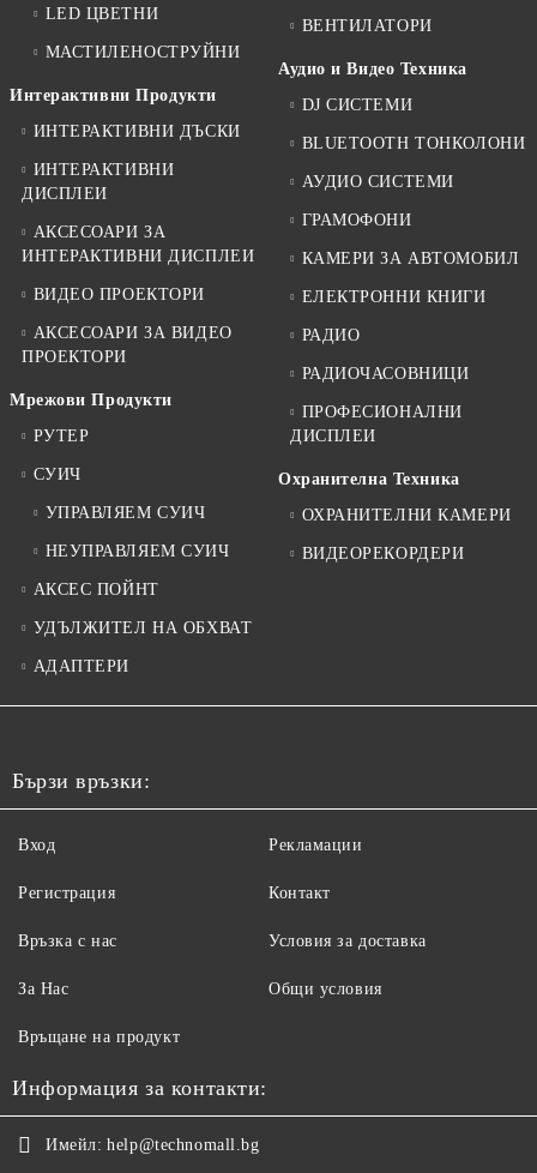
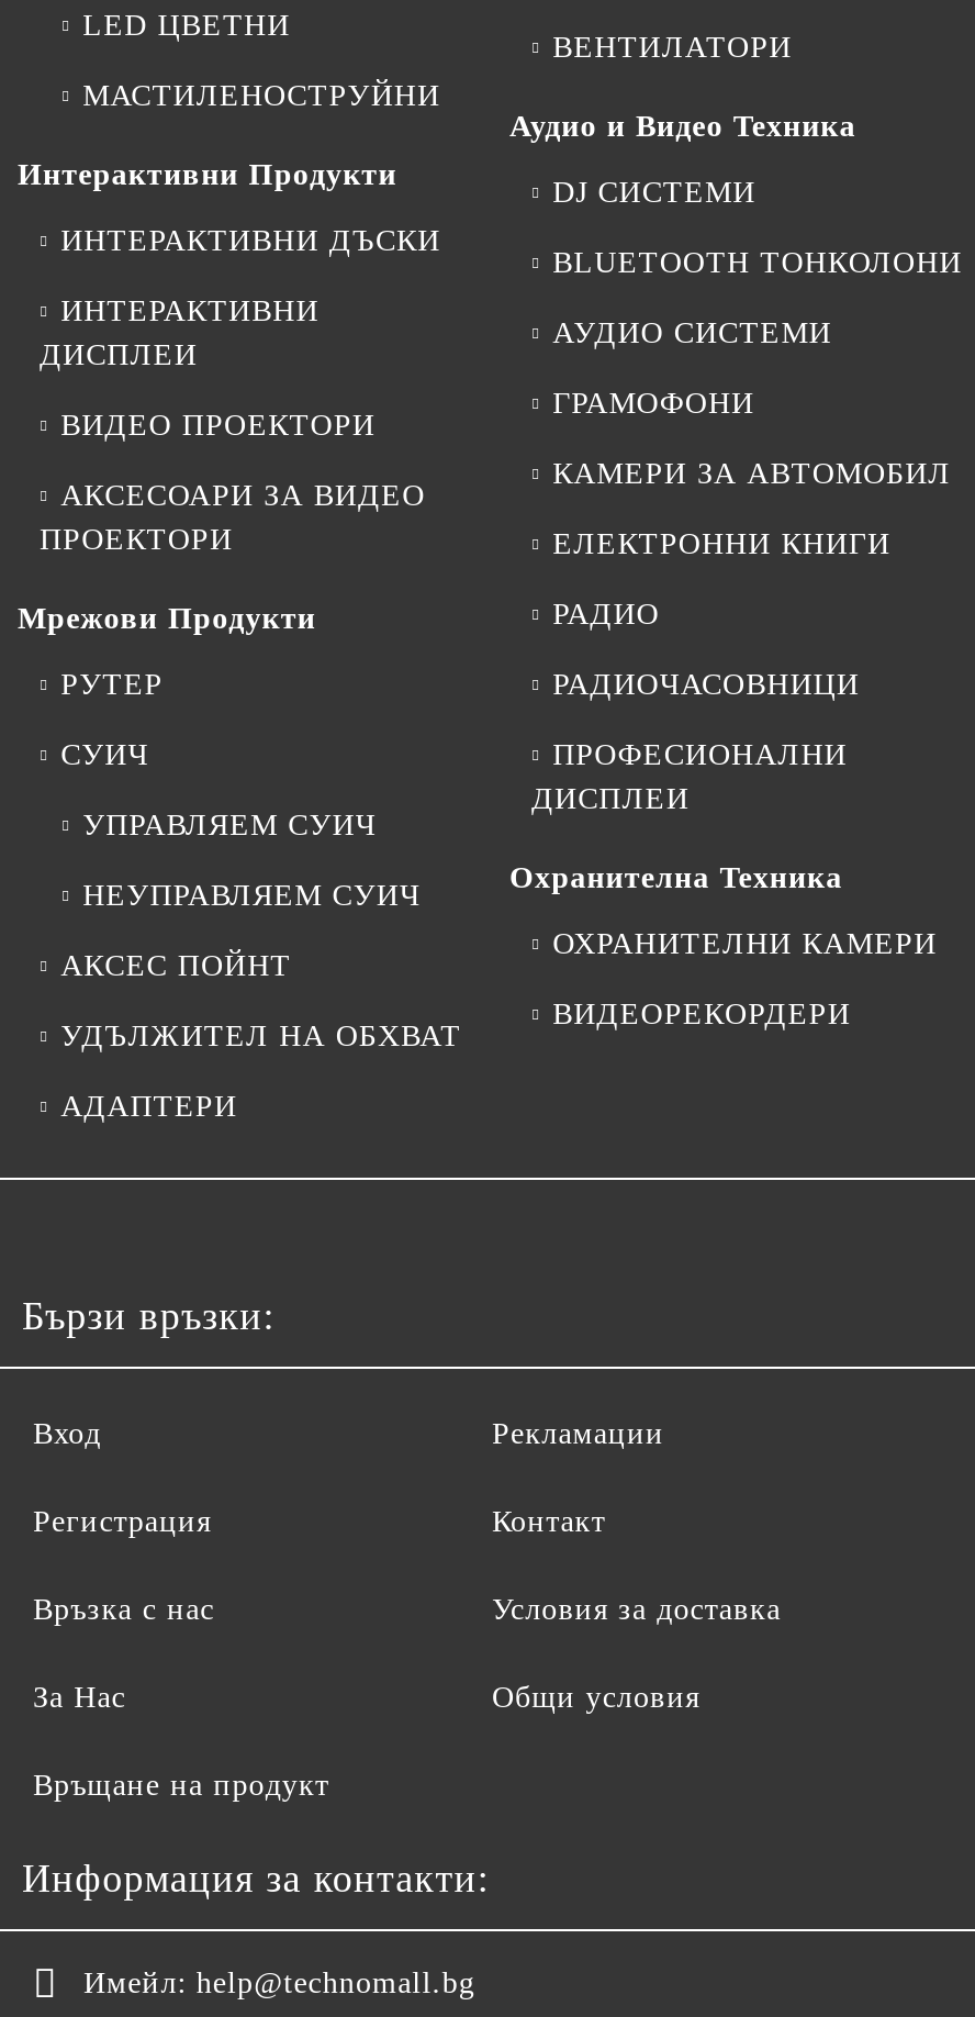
- АКСЕСОАРИ ЗА
- ИНТЕРАКТИВНИ ДИСПЛЕИ
